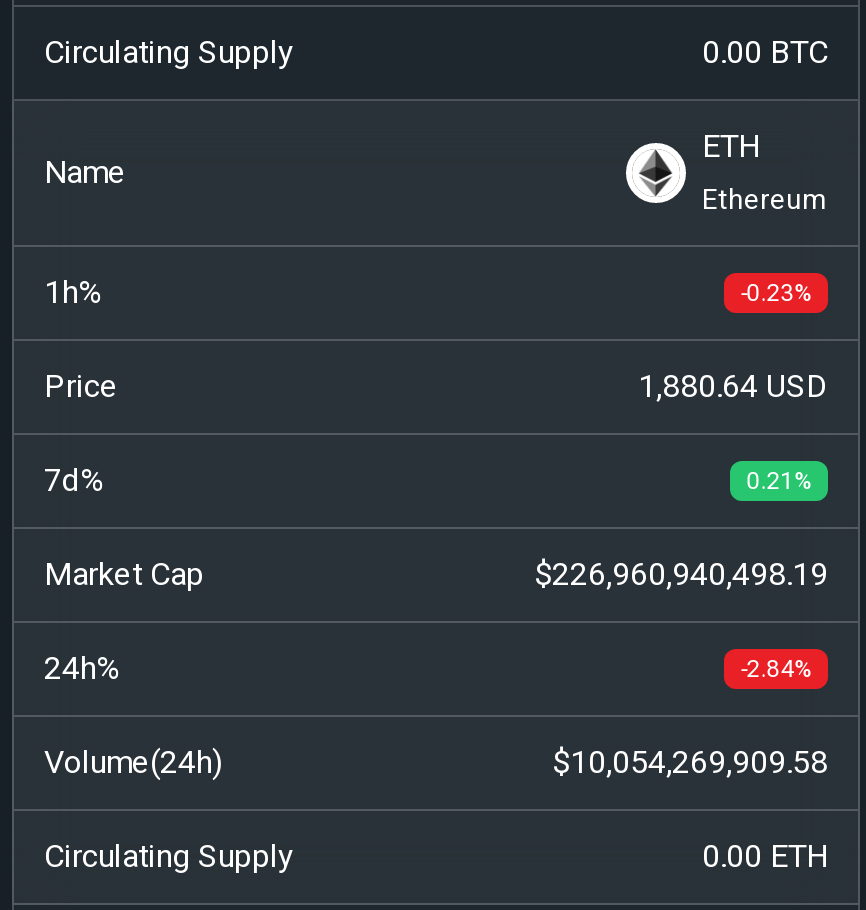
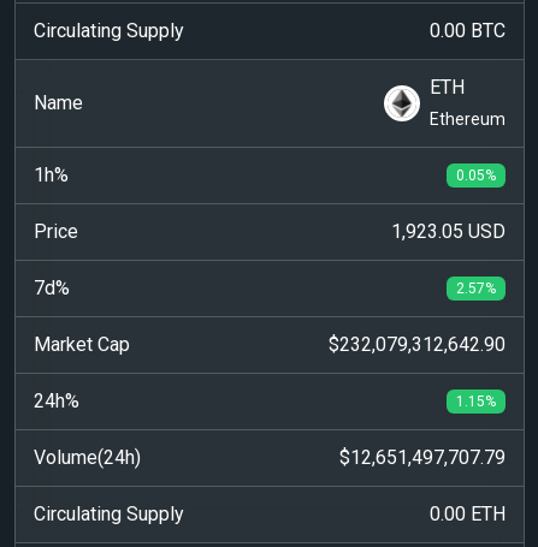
- -0.23%
+ 0.05%

- 1,880.64 USD
+ 1,923.05 USD

- 0.21%
+ 2.57%

- $226,960,940,498.19
+ $232,079,312,642.90

- -2.84%
+ 1.15%

- $10,054,269,909.58
+ $12,651,497,707.79
